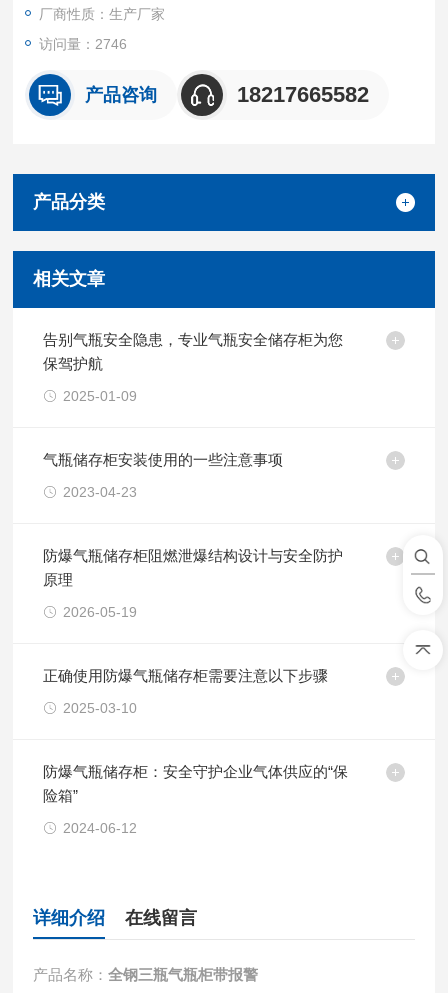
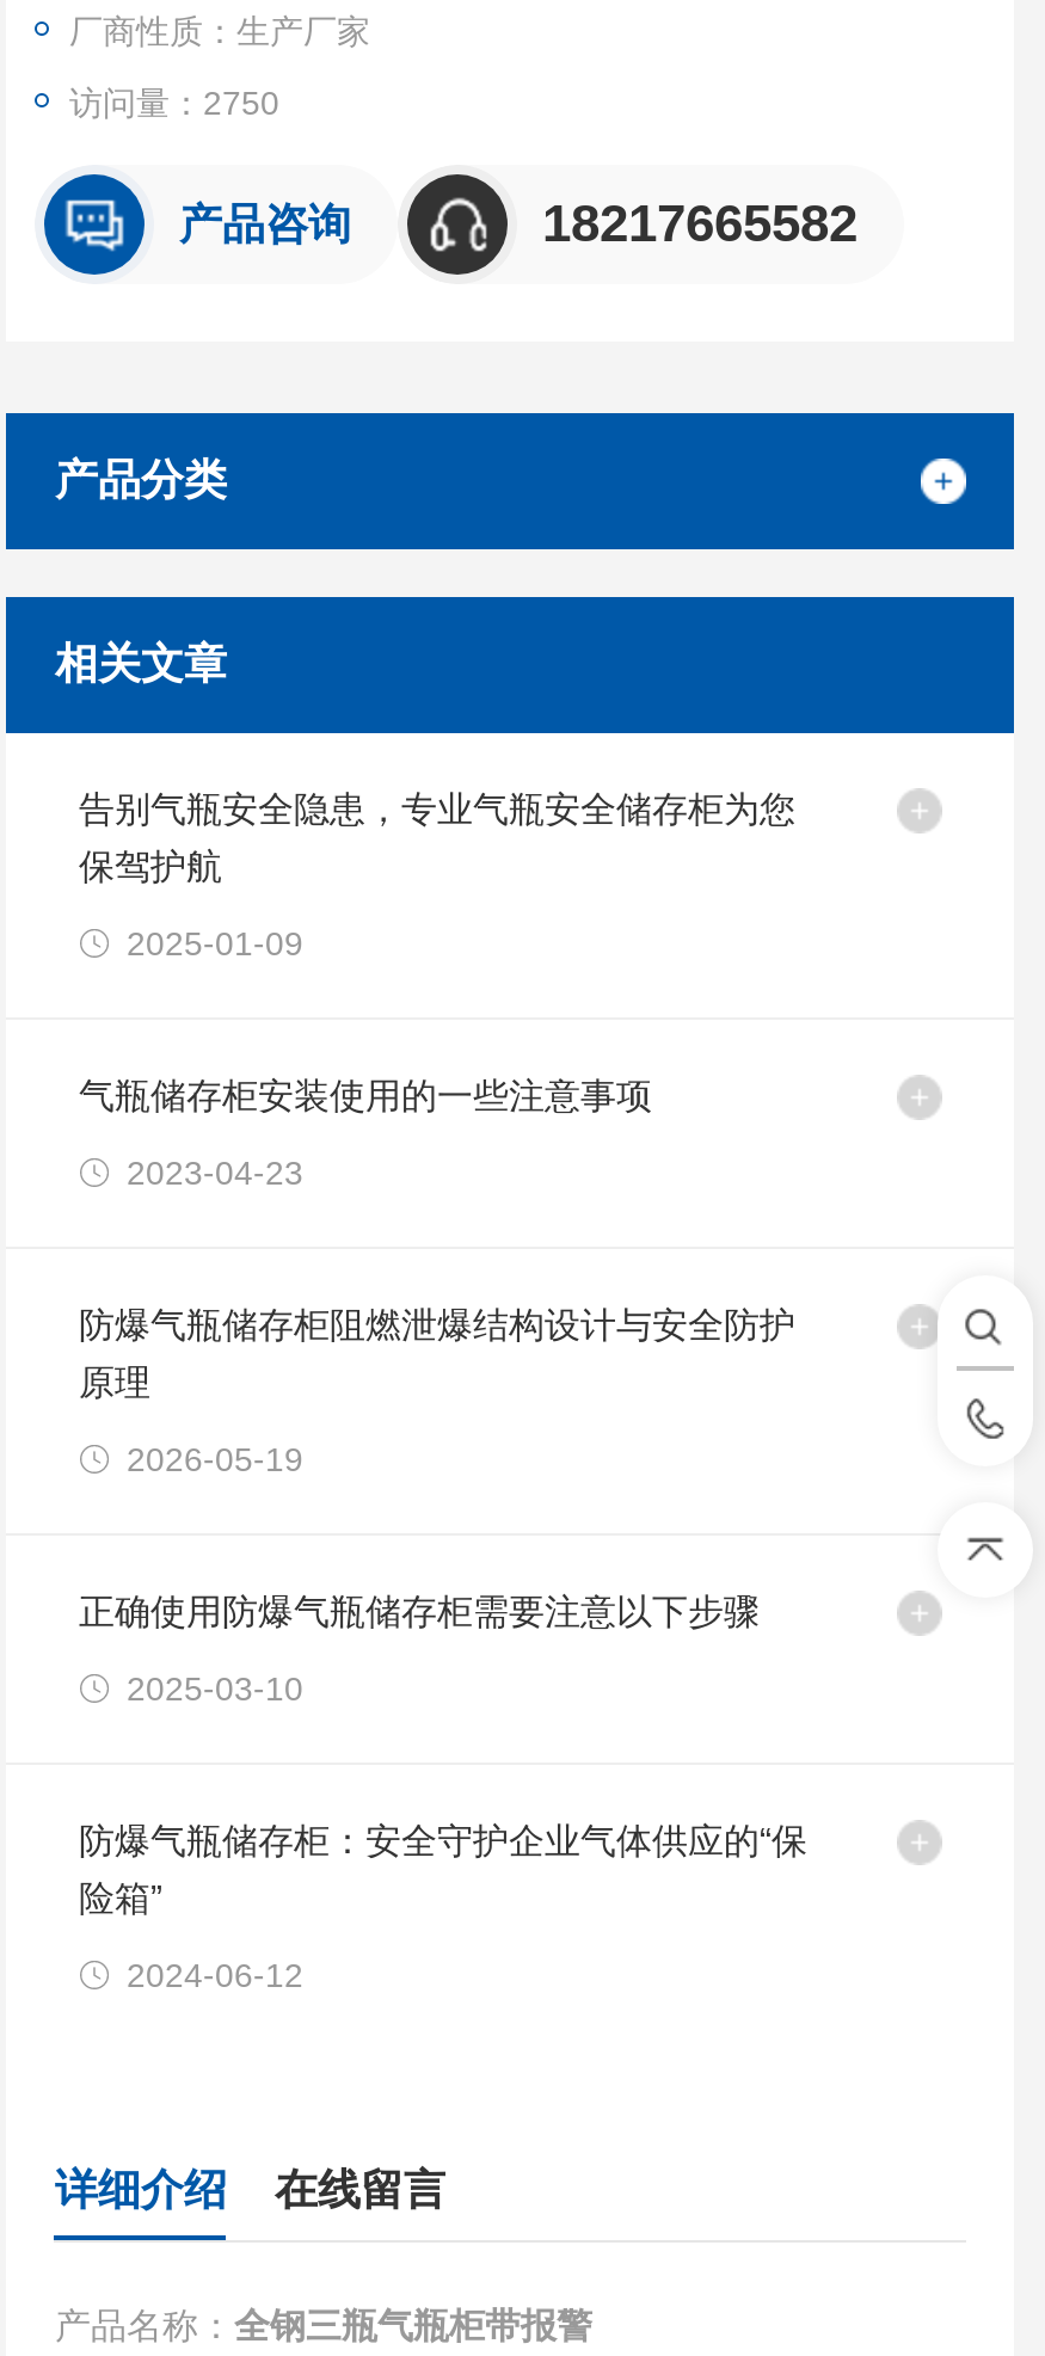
- 访问量：2746
+ 访问量：2750
